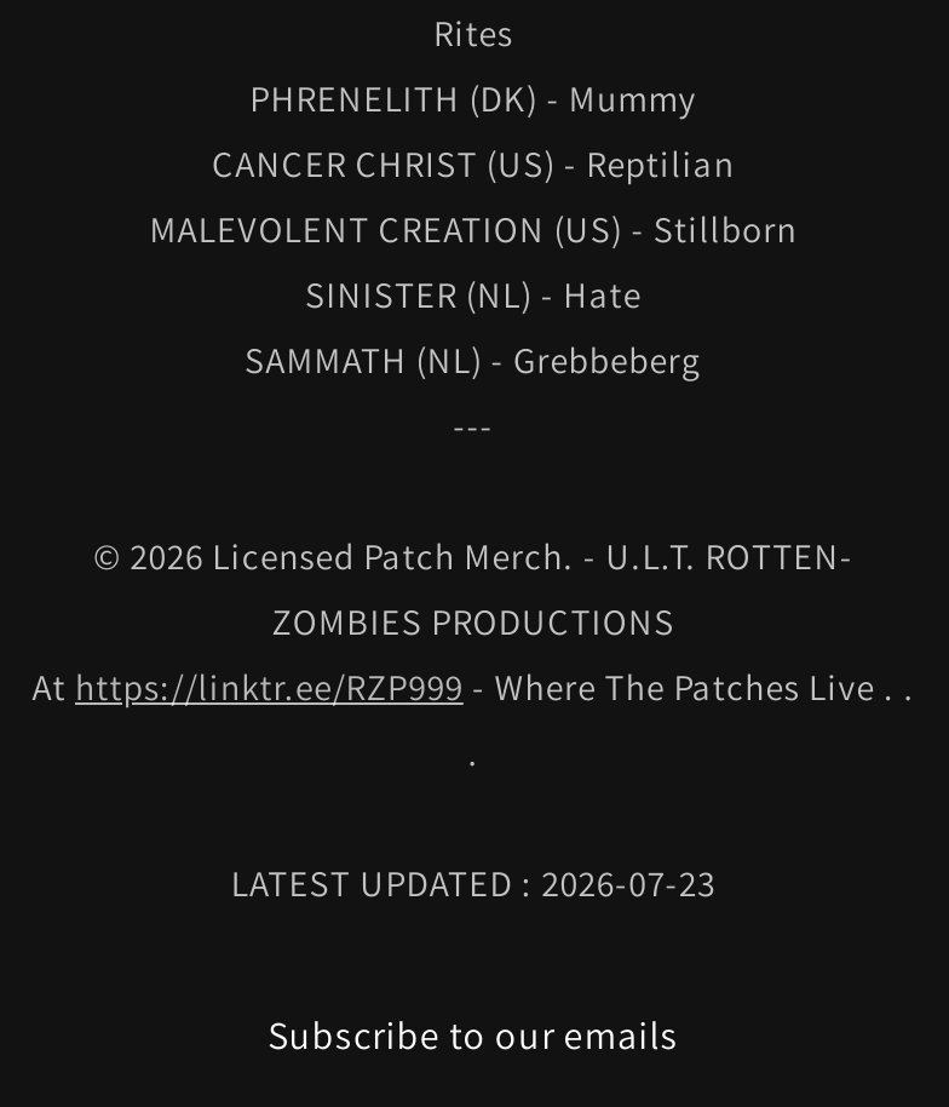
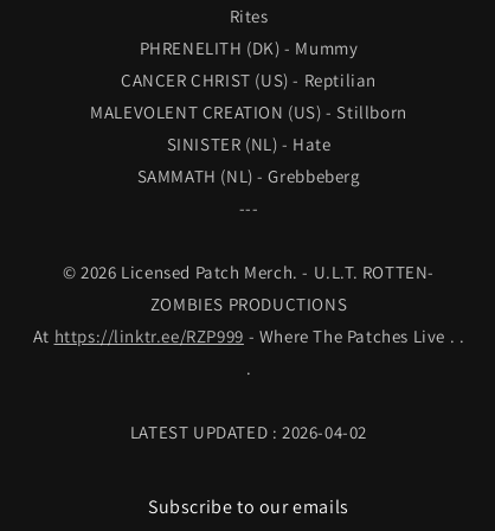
- LATEST UPDATED : 2026-07-23
+ LATEST UPDATED : 2026-04-02
